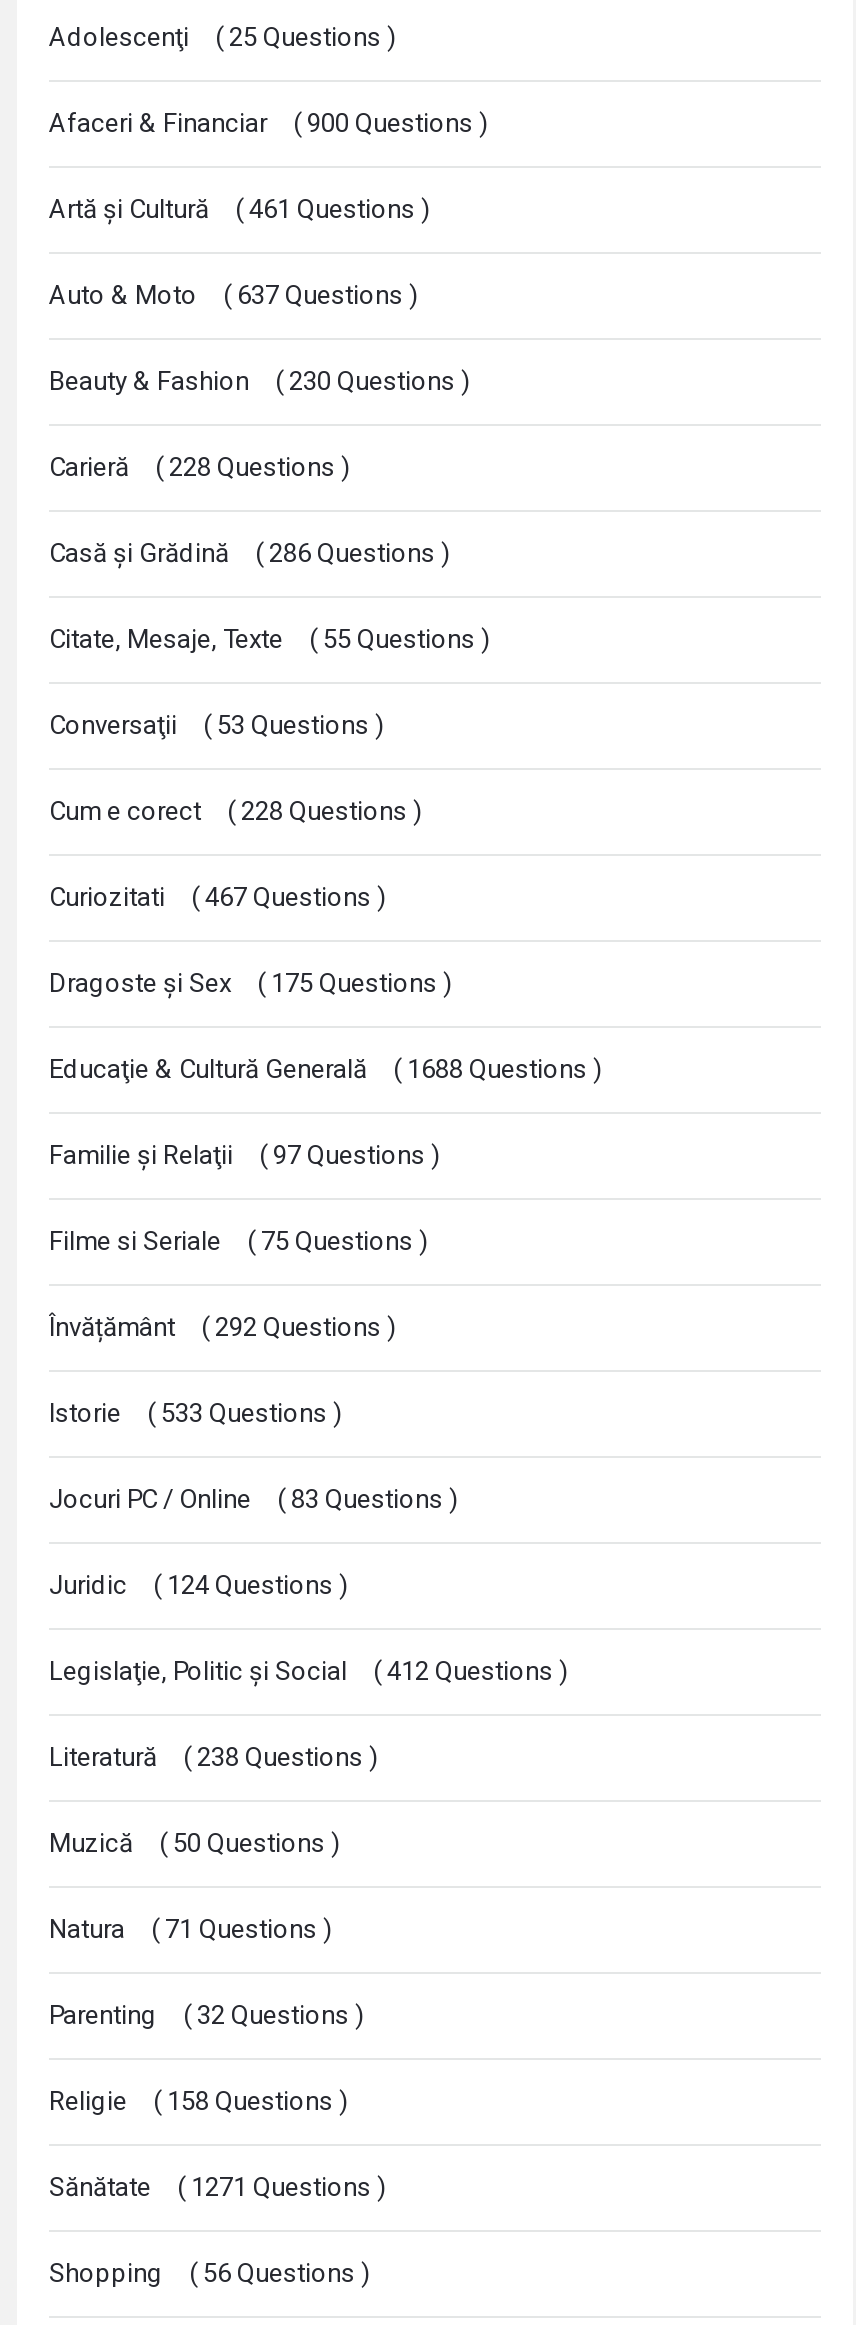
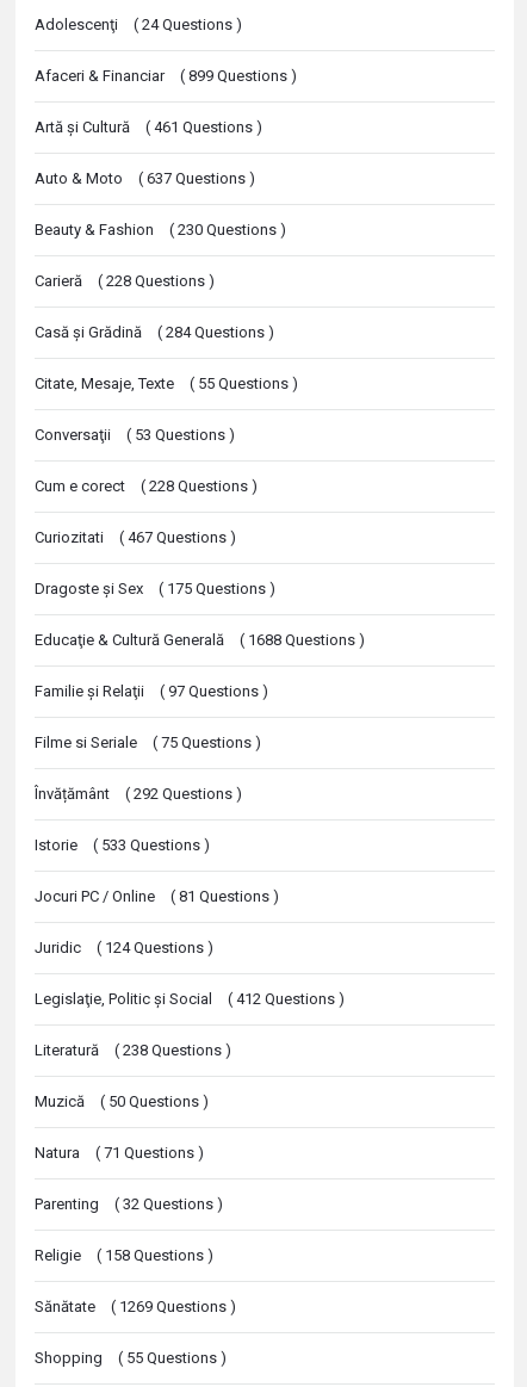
- Adolescenţi ( 25 Questions )
+ Adolescenţi ( 24 Questions )

- Afaceri & Financiar ( 900 Questions )
+ Afaceri & Financiar ( 899 Questions )

- Casă şi Grădină ( 286 Questions )
+ Casă şi Grădină ( 284 Questions )

- Jocuri PC / Online ( 83 Questions )
+ Jocuri PC / Online ( 81 Questions )

- Sănătate ( 1271 Questions )
+ Sănătate ( 1269 Questions )

- Shopping ( 56 Questions )
+ Shopping ( 55 Questions )
